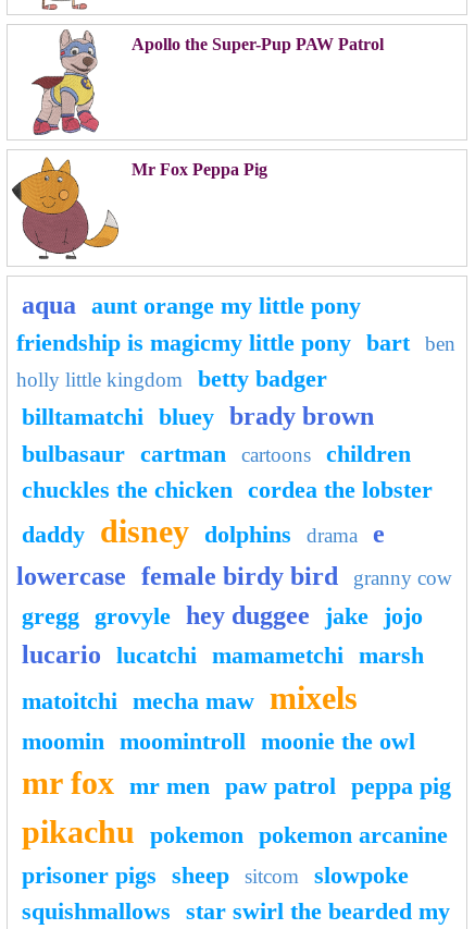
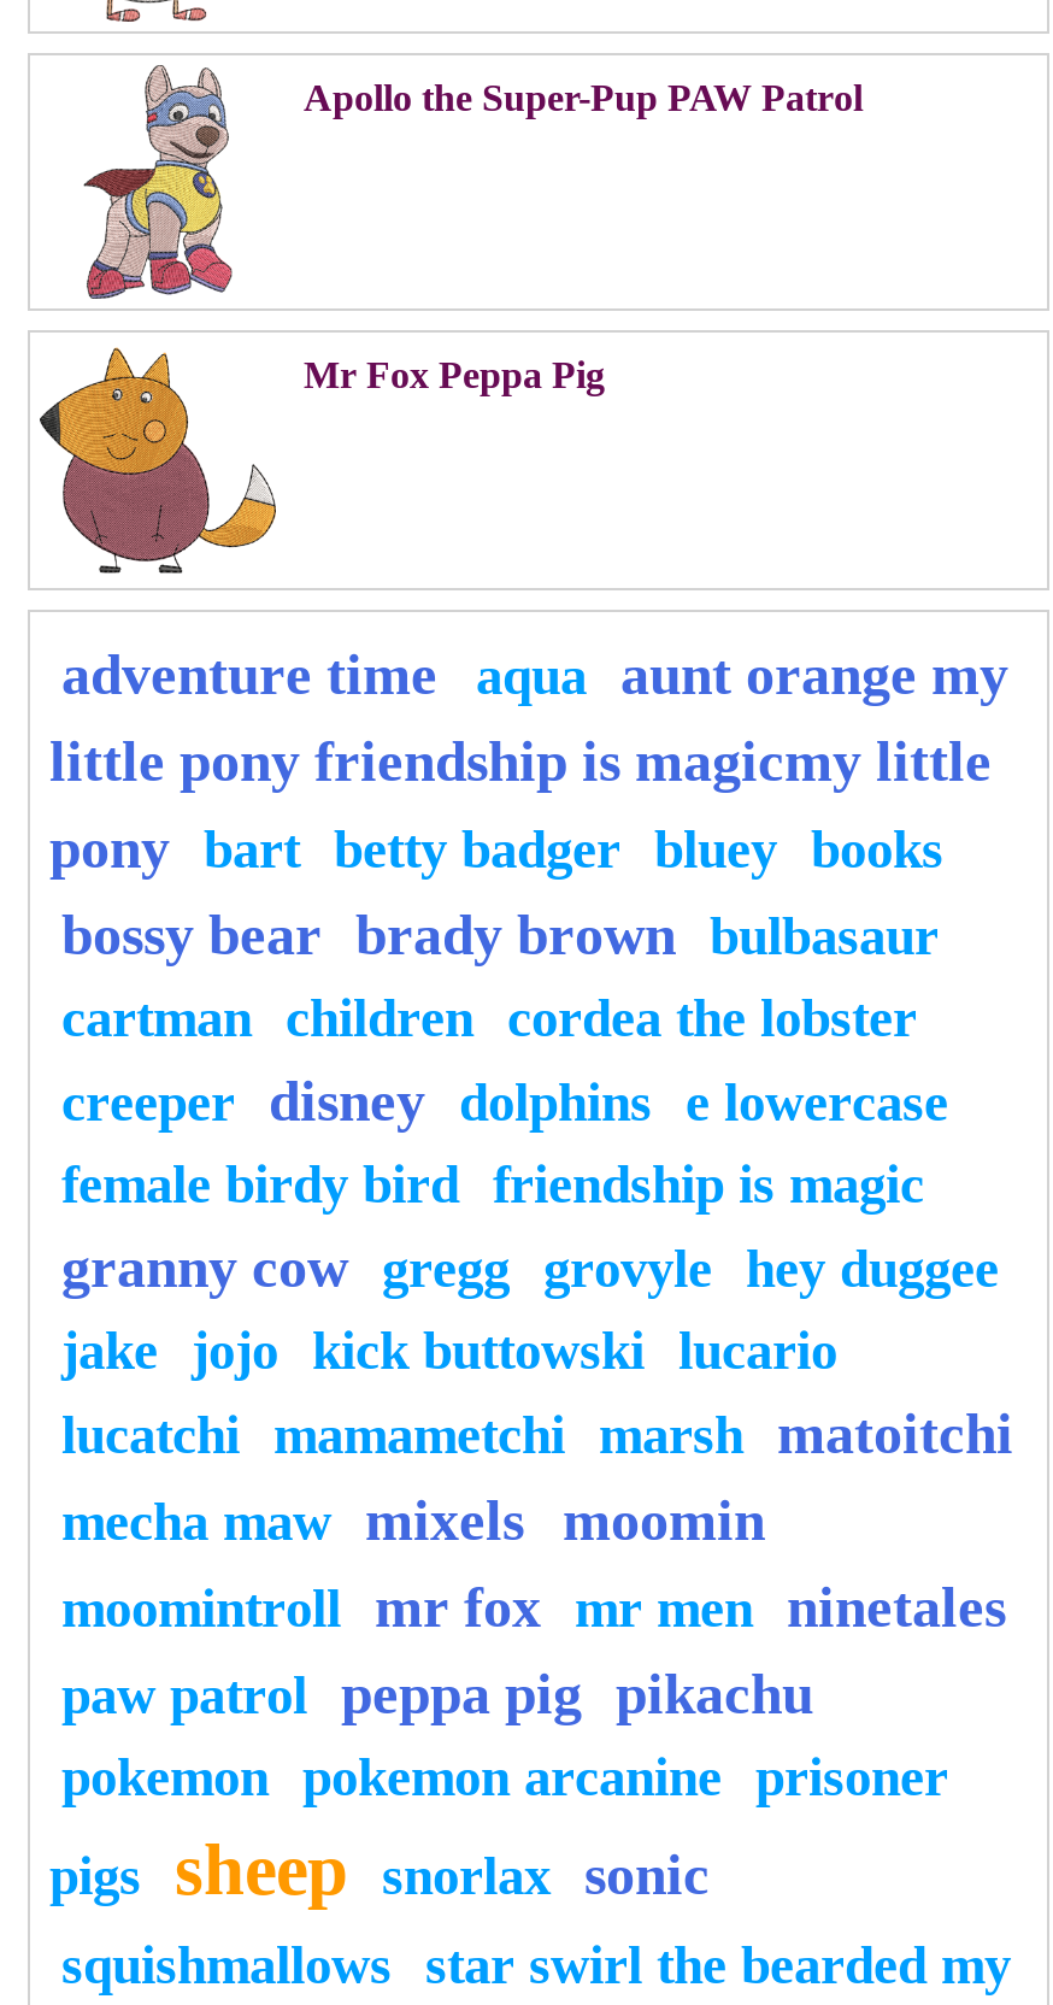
- aqua aunt orange my little pony
- friendship is magicmy little pony bart
- ben
- holly little kingdom
- betty badger
- billtamatchi bluey brady brown
- bulbasaur cartman
- cartoons
- children
- chuckles the chicken cordea the lobster
- daddy disney dolphins
- drama
- e
- lowercase female birdy bird
- granny cow
- gregg grovyle hey duggee jake jojo
- lucario lucatchi mamametchi marsh
- matoitchi mecha maw mixels
- moomin moomintroll moonie the owl
- mr fox mr men paw patrol peppa pig
- pikachu pokemon pokemon arcanine
- prisoner pigs sheep
- sitcom
- slowpoke
+ adventure time aqua aunt orange my
+ little pony friendship is magicmy little
+ pony bart betty badger bluey books
+ bossy bear brady brown bulbasaur
+ cartman children cordea the lobster
+ creeper disney dolphins e lowercase
+ female birdy bird friendship is magic
+ granny cow gregg grovyle hey duggee
+ jake jojo kick buttowski lucario
+ lucatchi mamametchi marsh matoitchi
+ mecha maw mixels moomin
+ moomintroll mr fox mr men ninetales
+ paw patrol peppa pig pikachu
+ pokemon pokemon arcanine prisoner
+ pigs sheep snorlax sonic
